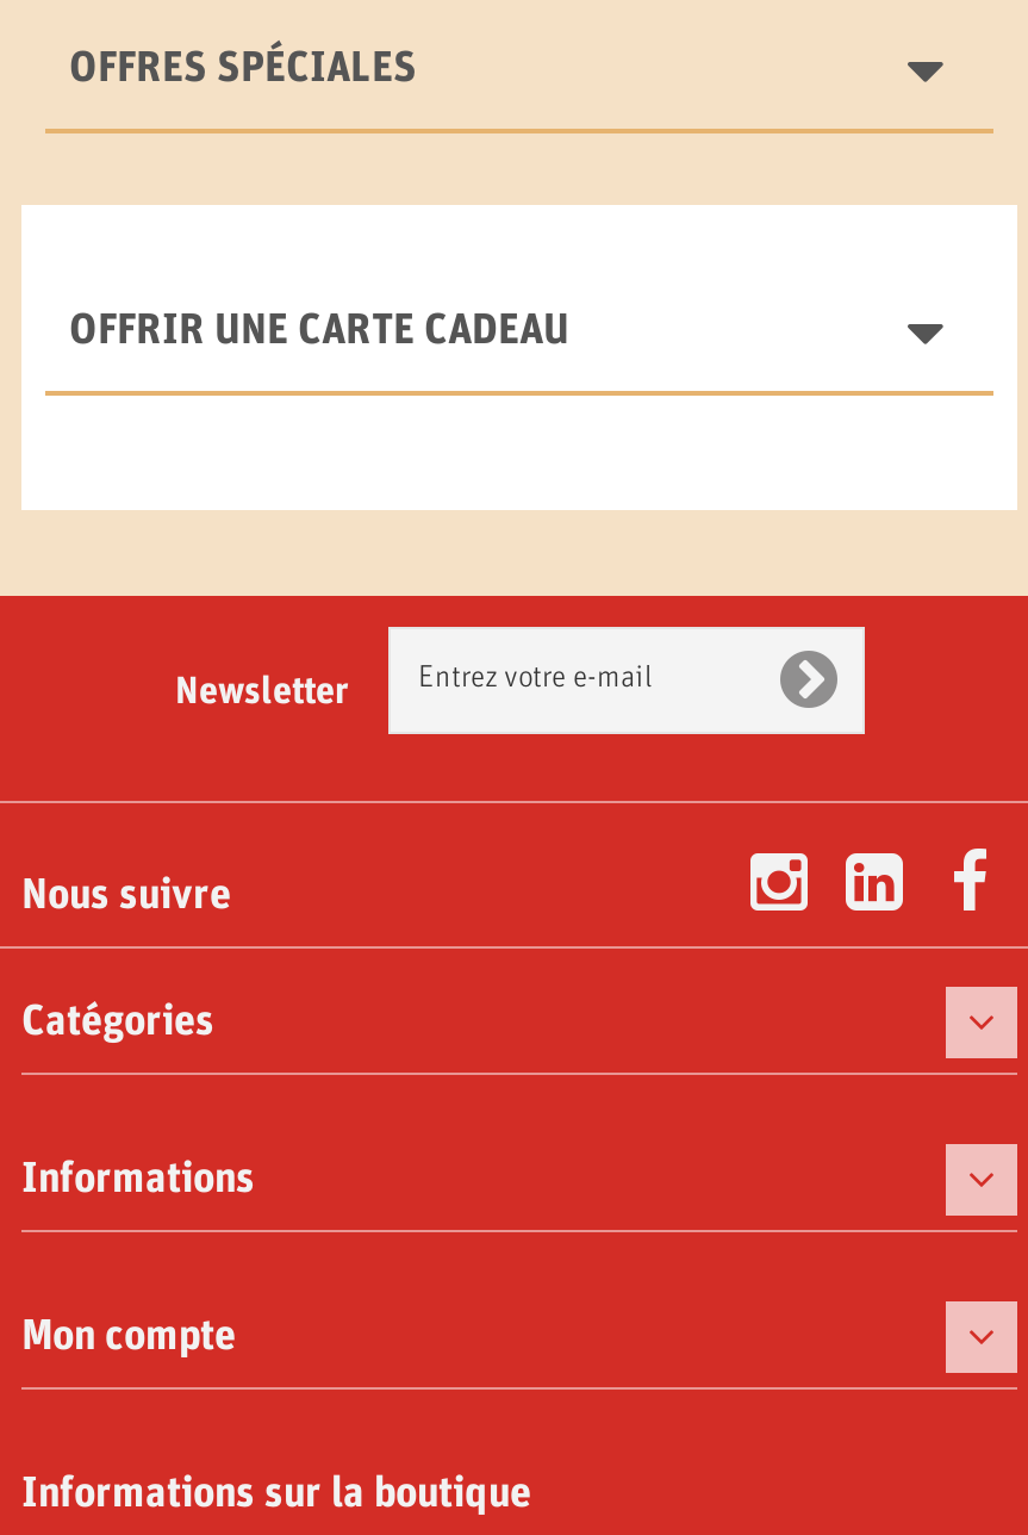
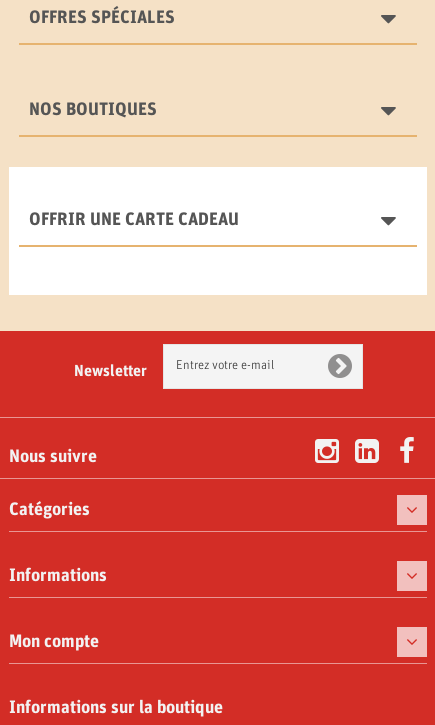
+ NOS BOUTIQUES
